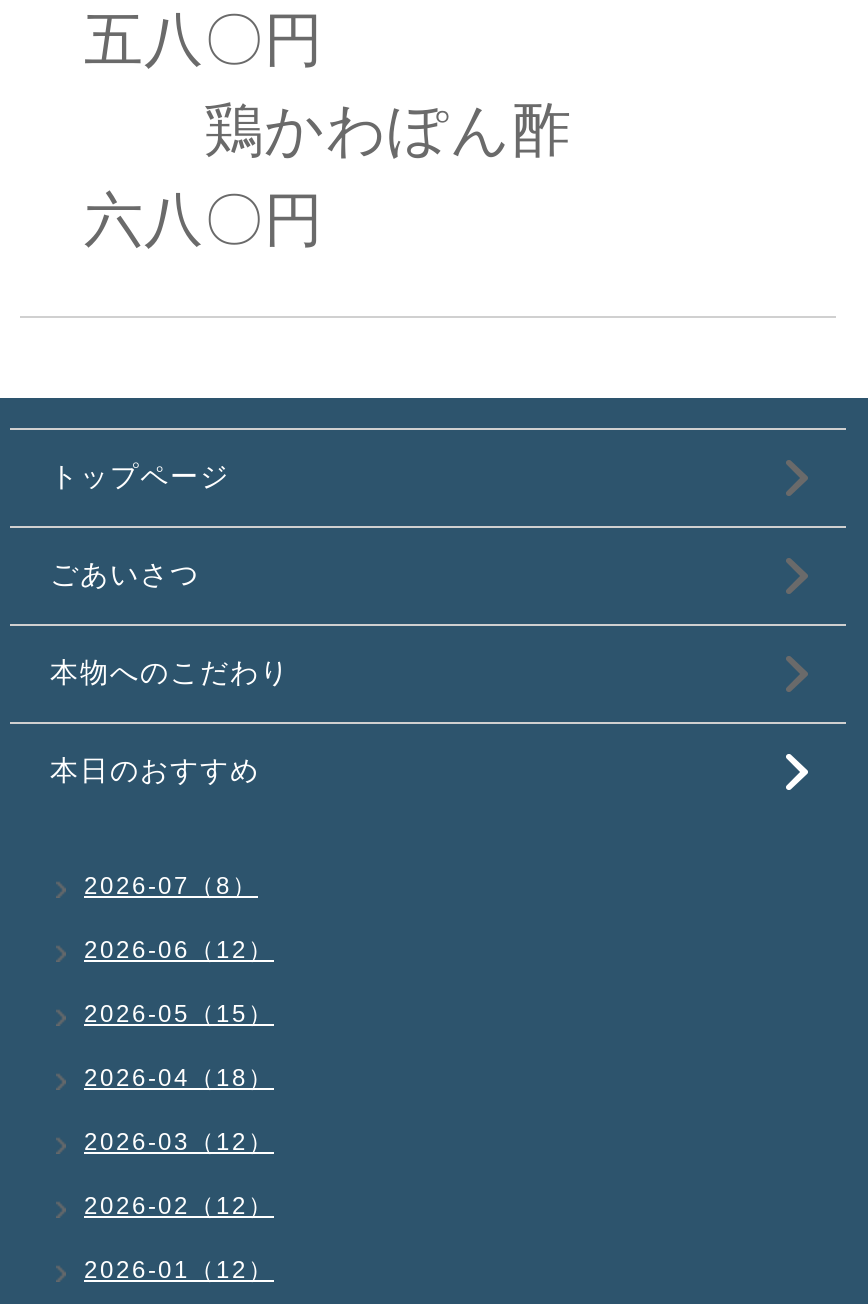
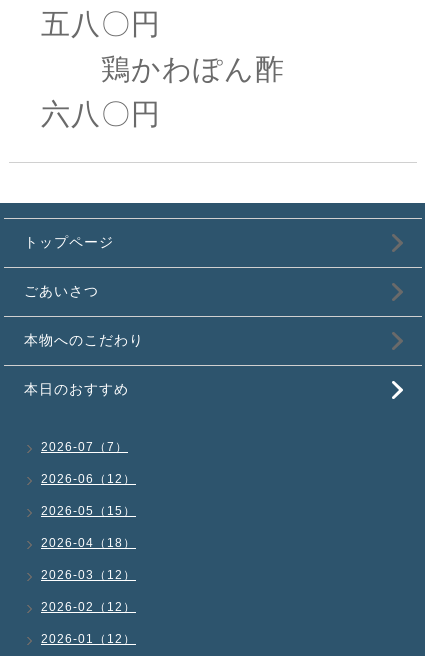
- 2026-07（8）
+ 2026-07（7）
